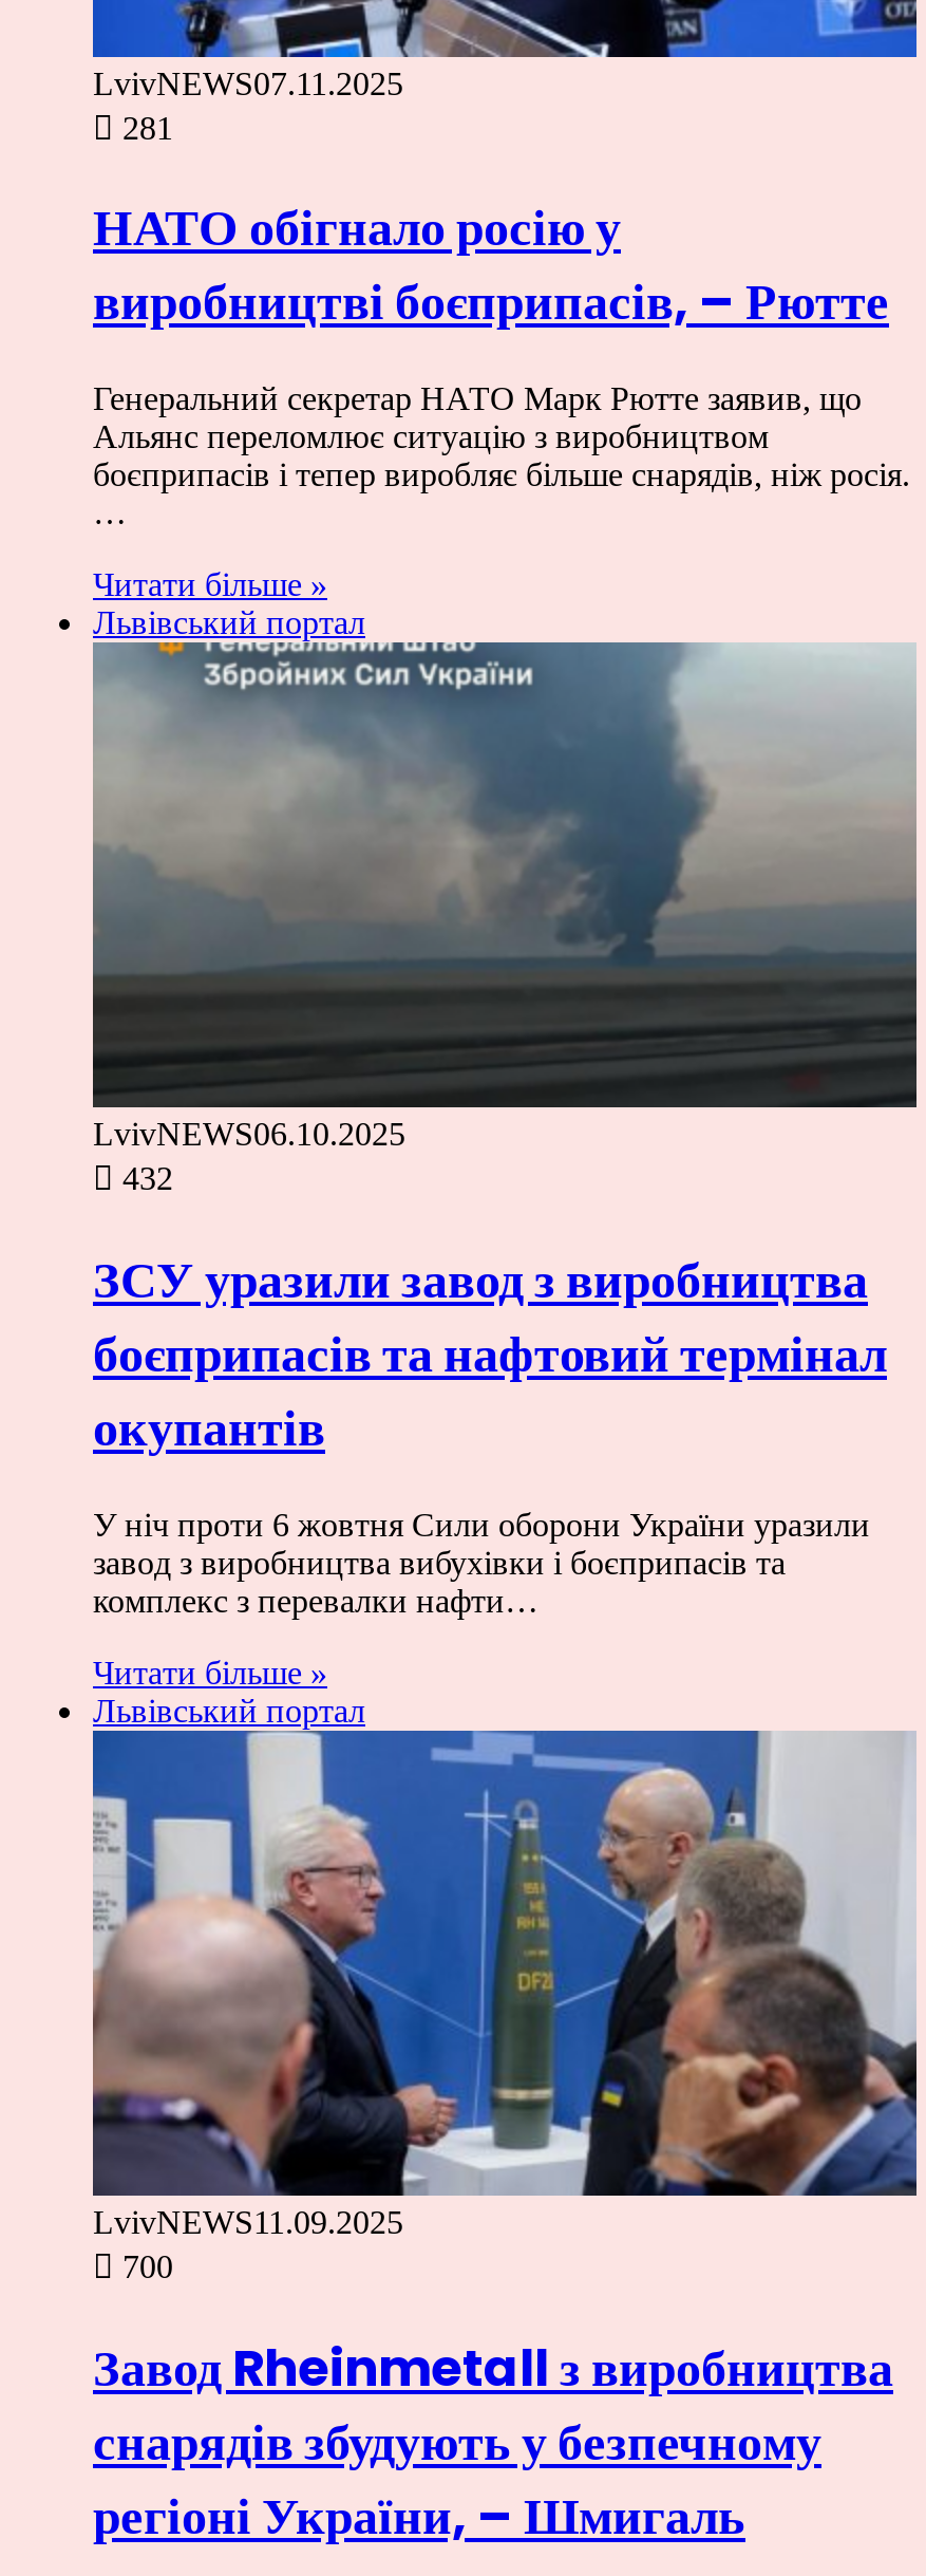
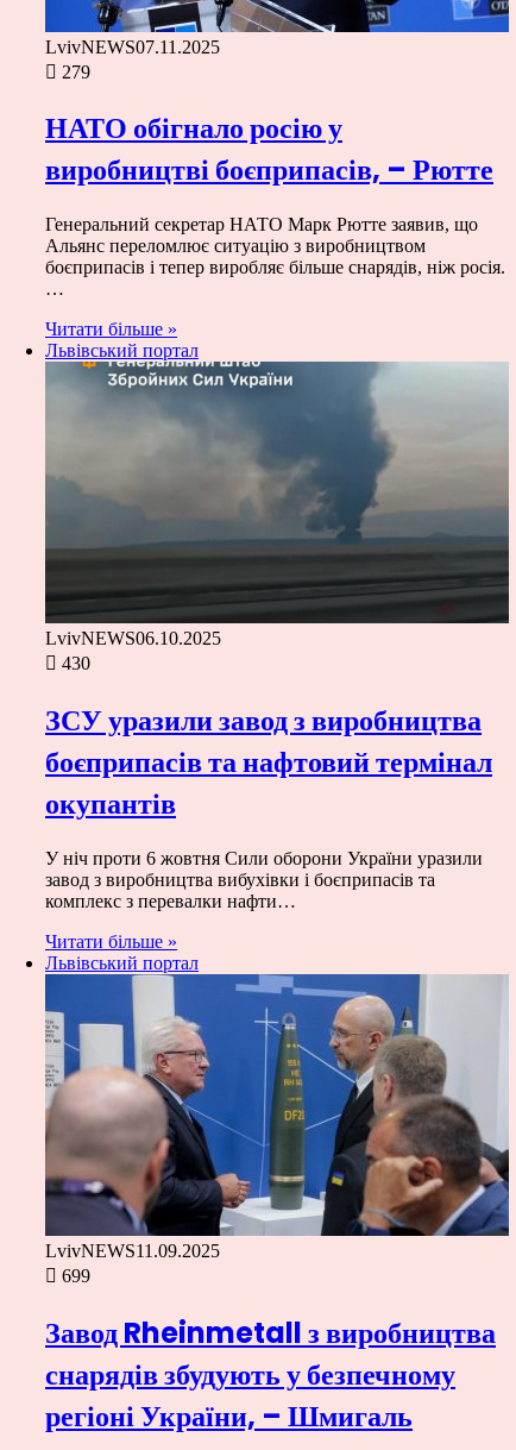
- 281
+ 279

- 432
+ 430

- 700
+ 699
